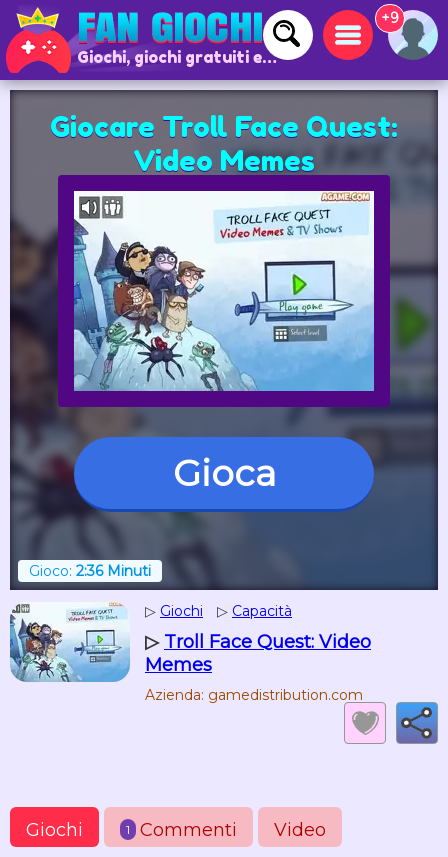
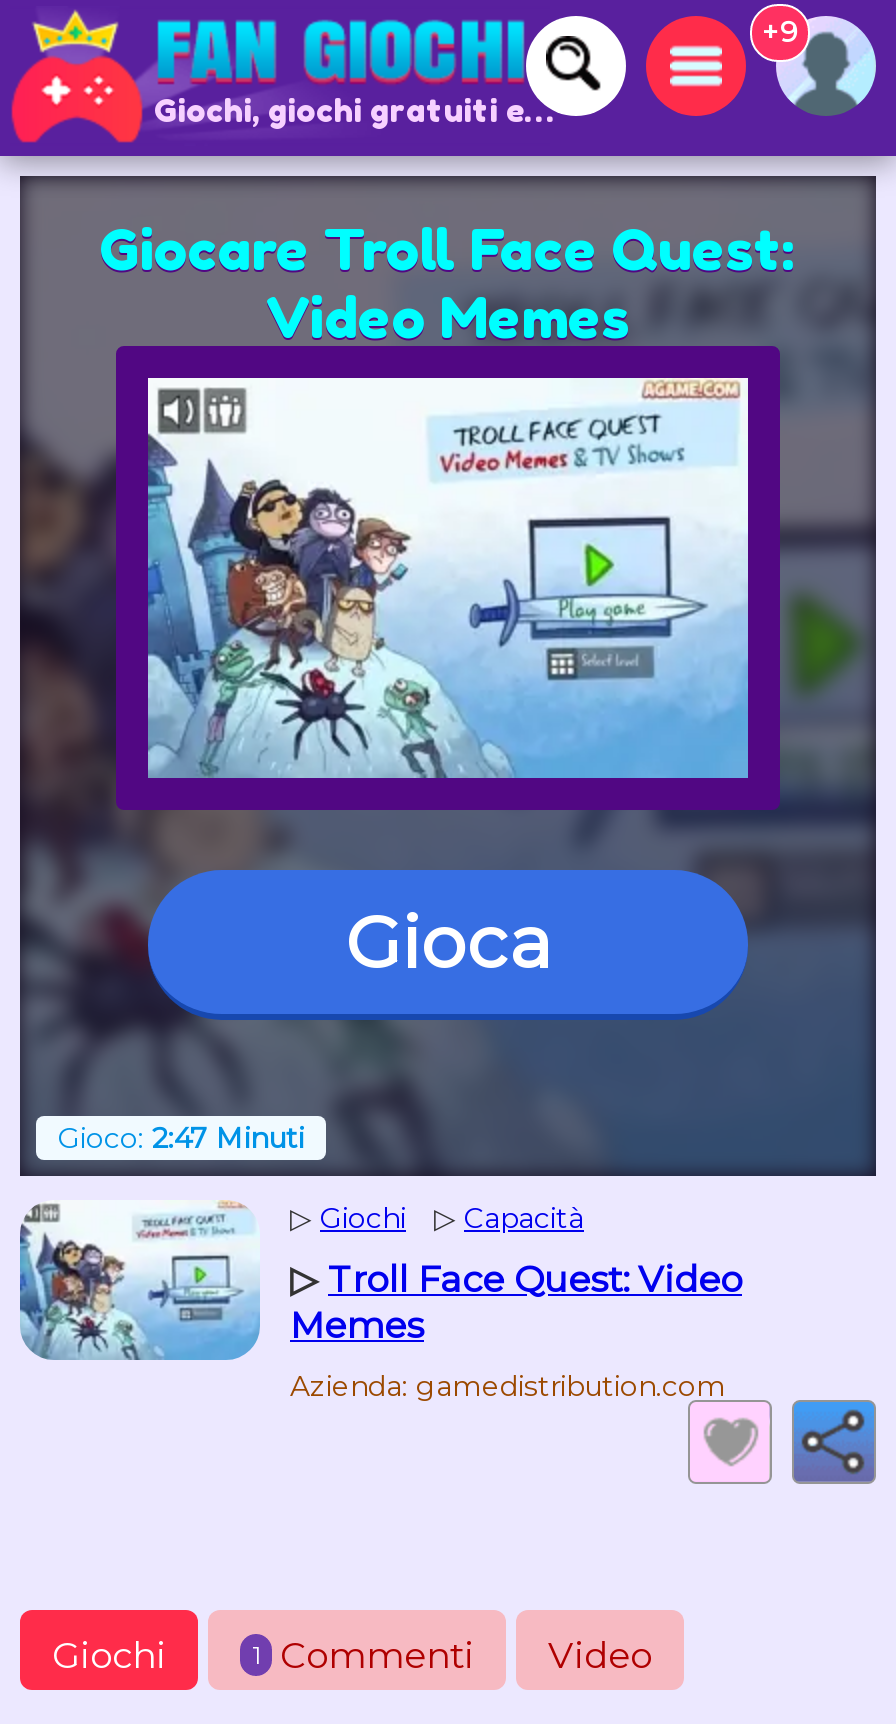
- Gioco: 2:36 Minuti
+ Gioco: 2:47 Minuti
